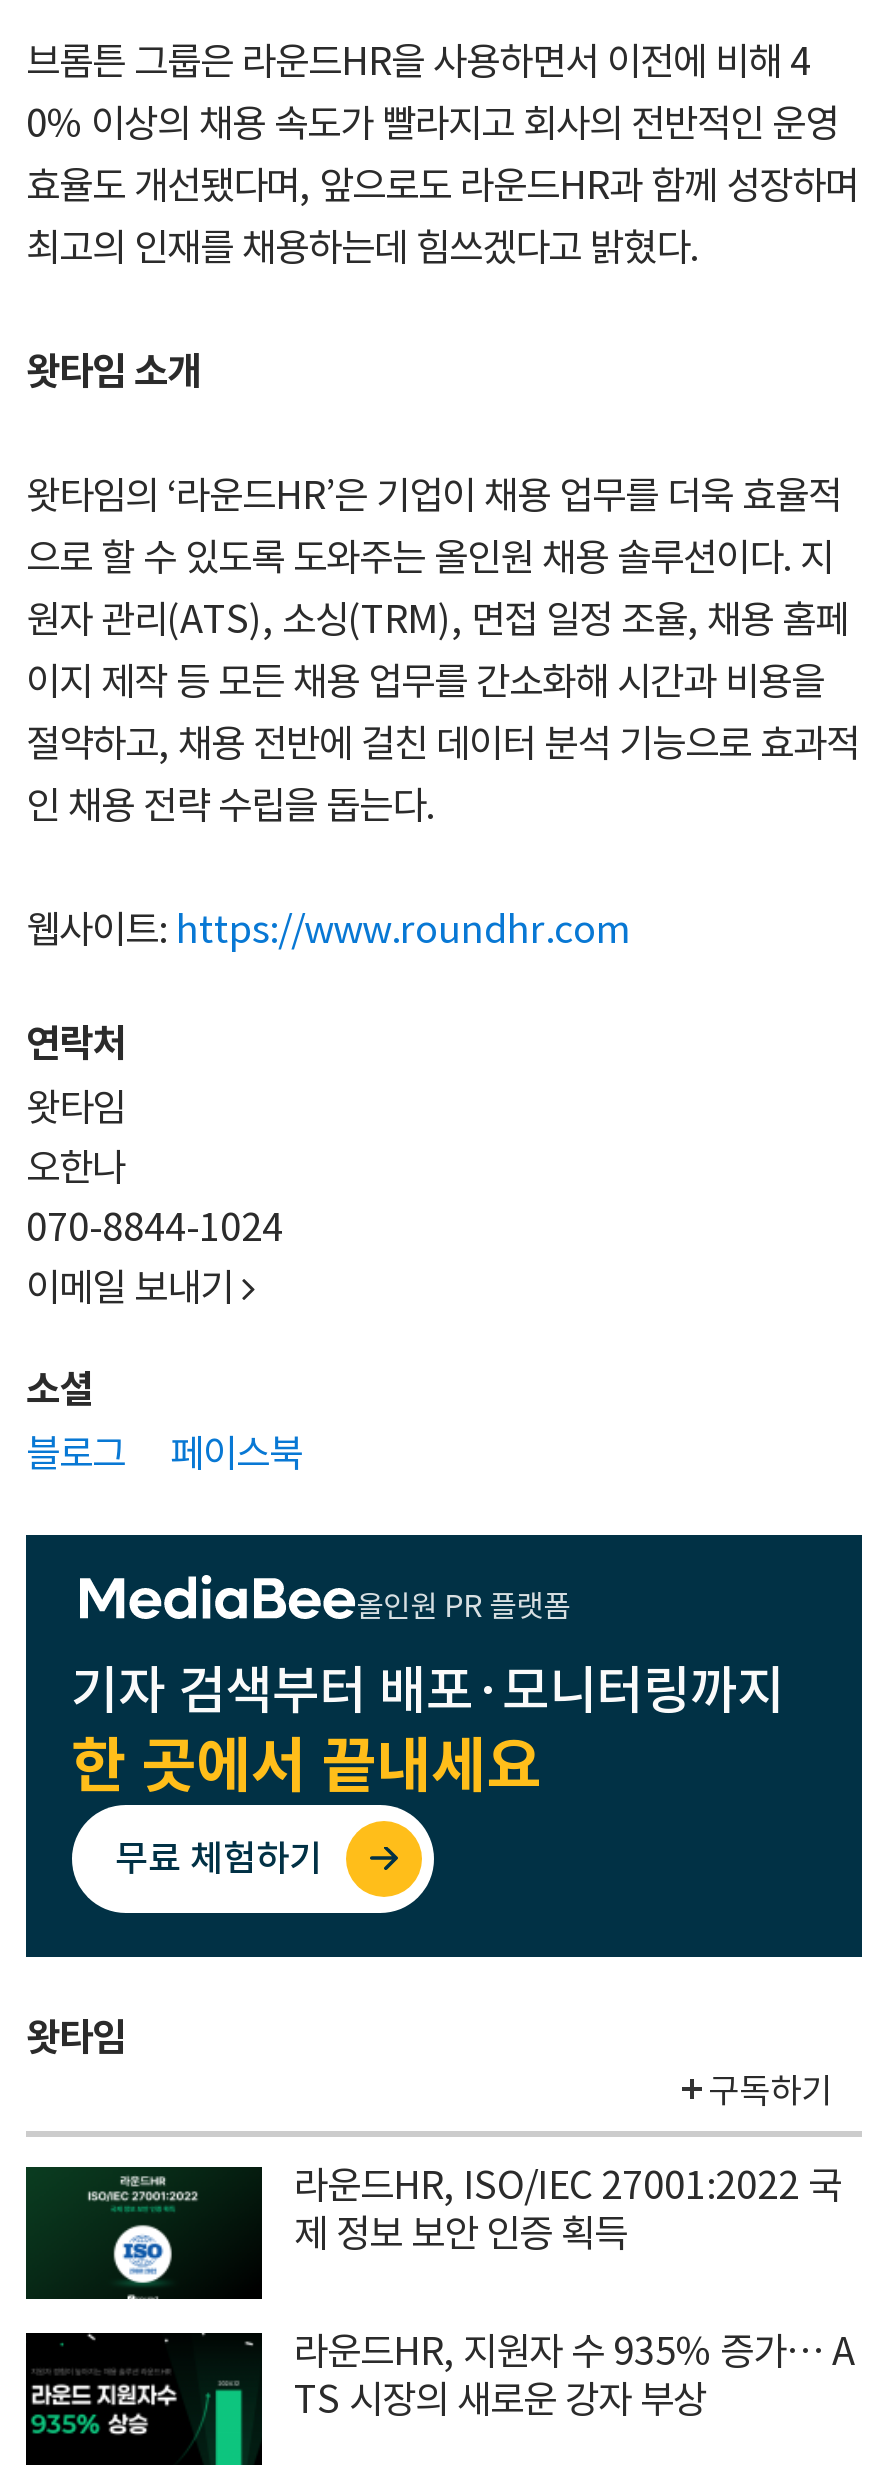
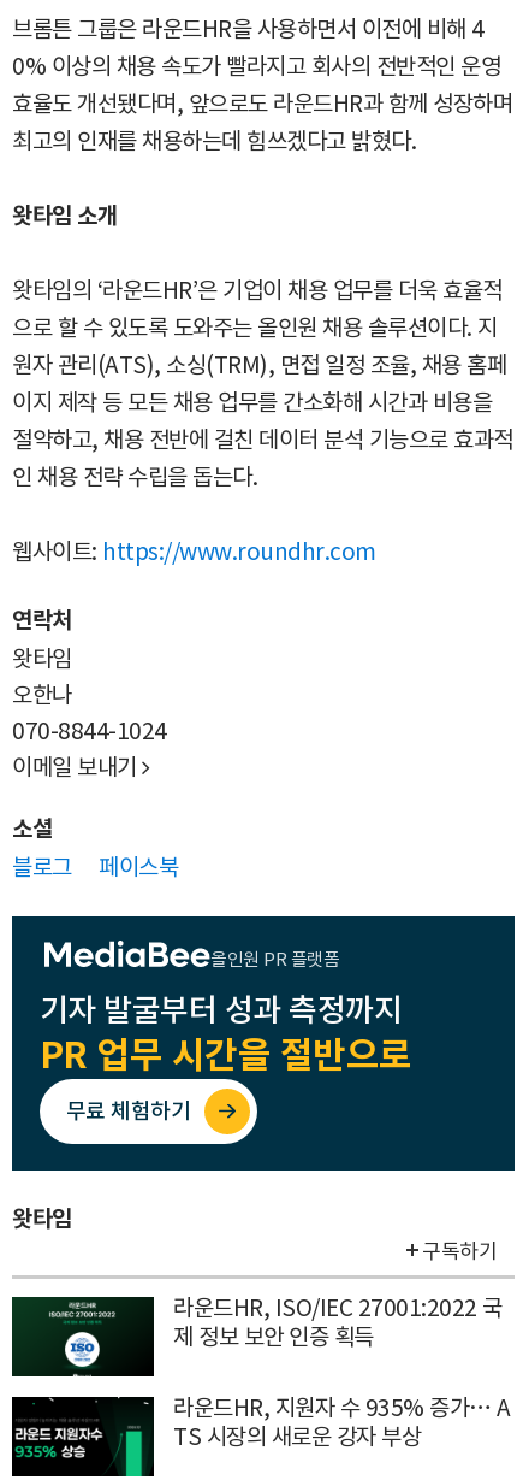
- 기자 검색부터 배포·모니터링까지
- 한 곳에서 끝내세요
+ 기자 발굴부터 성과 측정까지
+ PR 업무 시간을 절반으로
